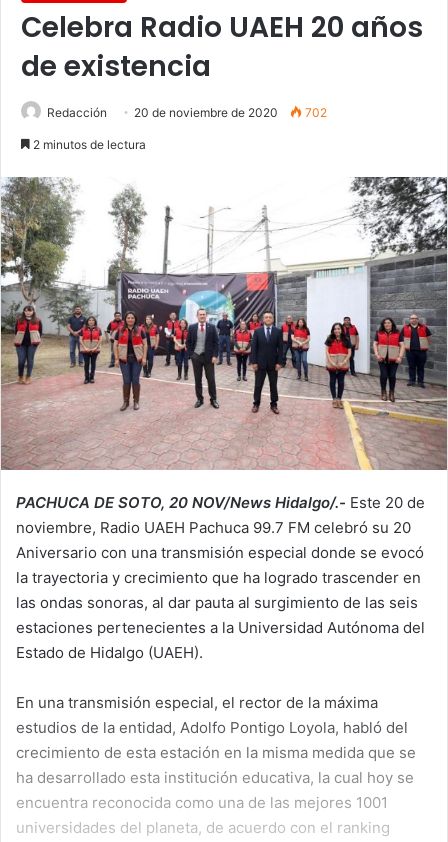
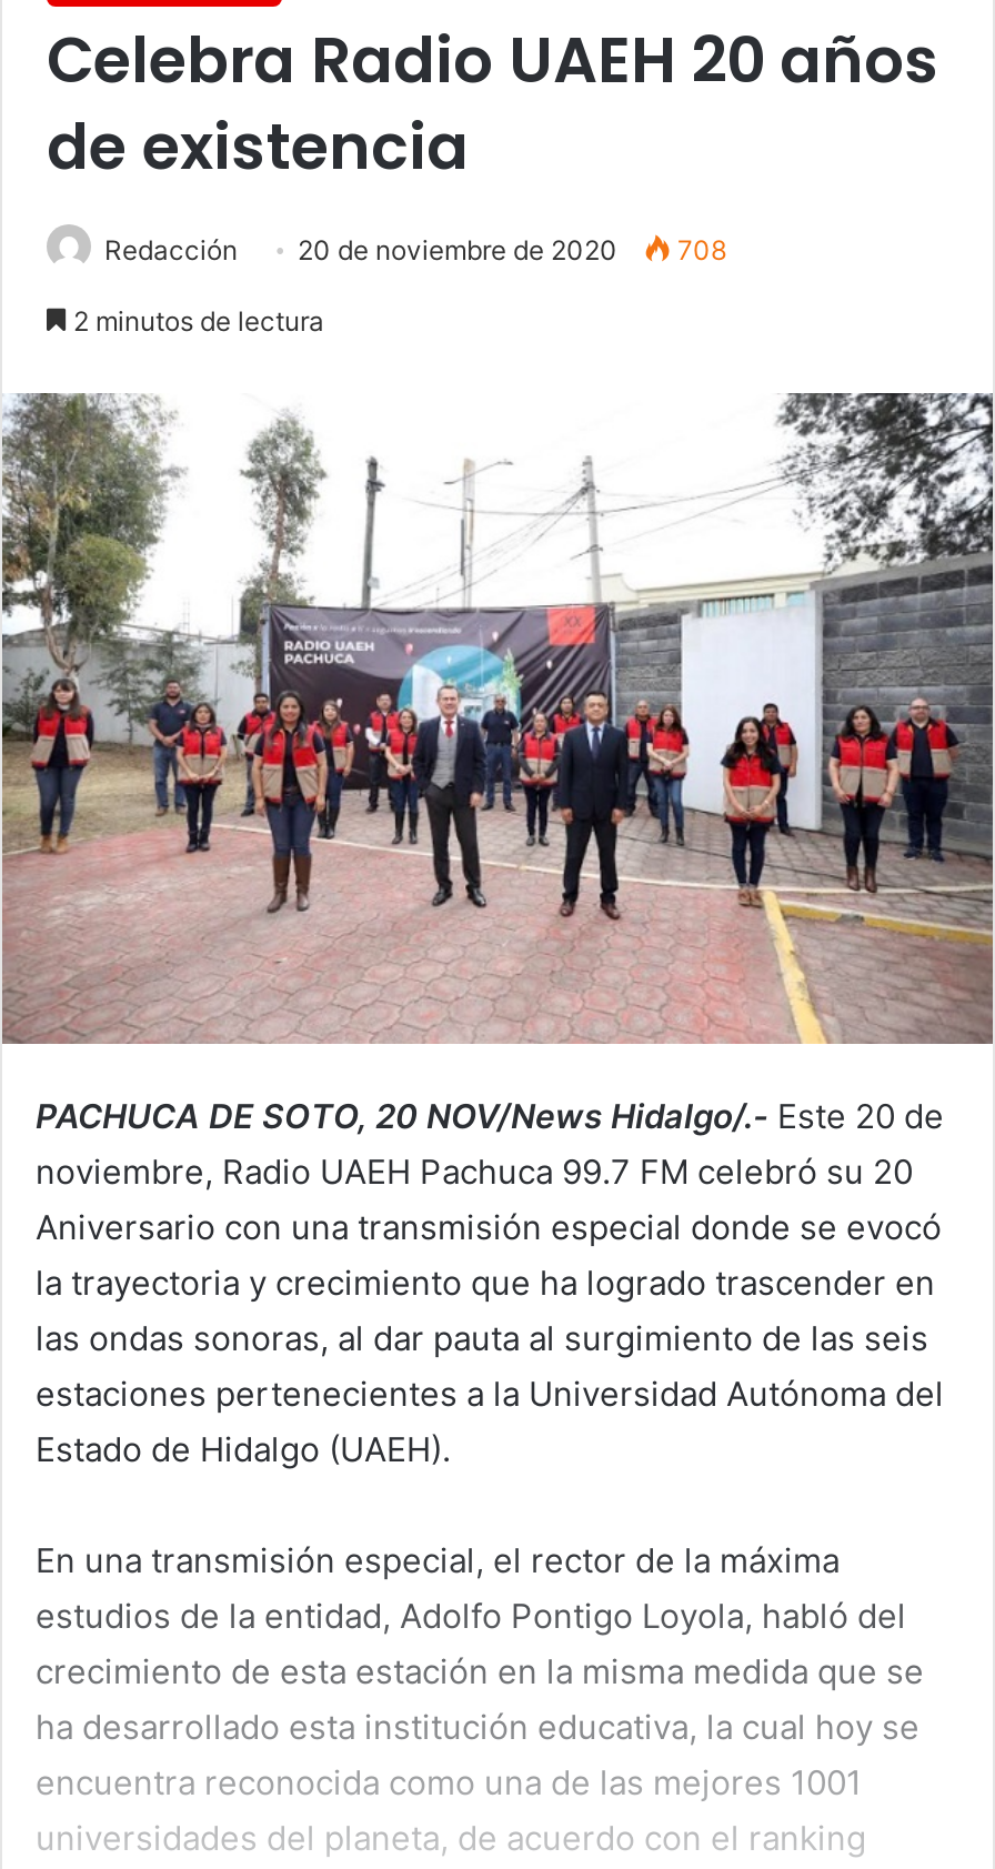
- Redacción 20 de noviembre de 2020 702
+ Redacción 20 de noviembre de 2020 708
